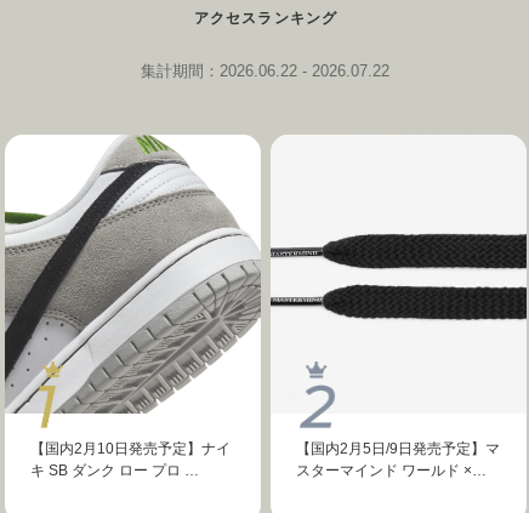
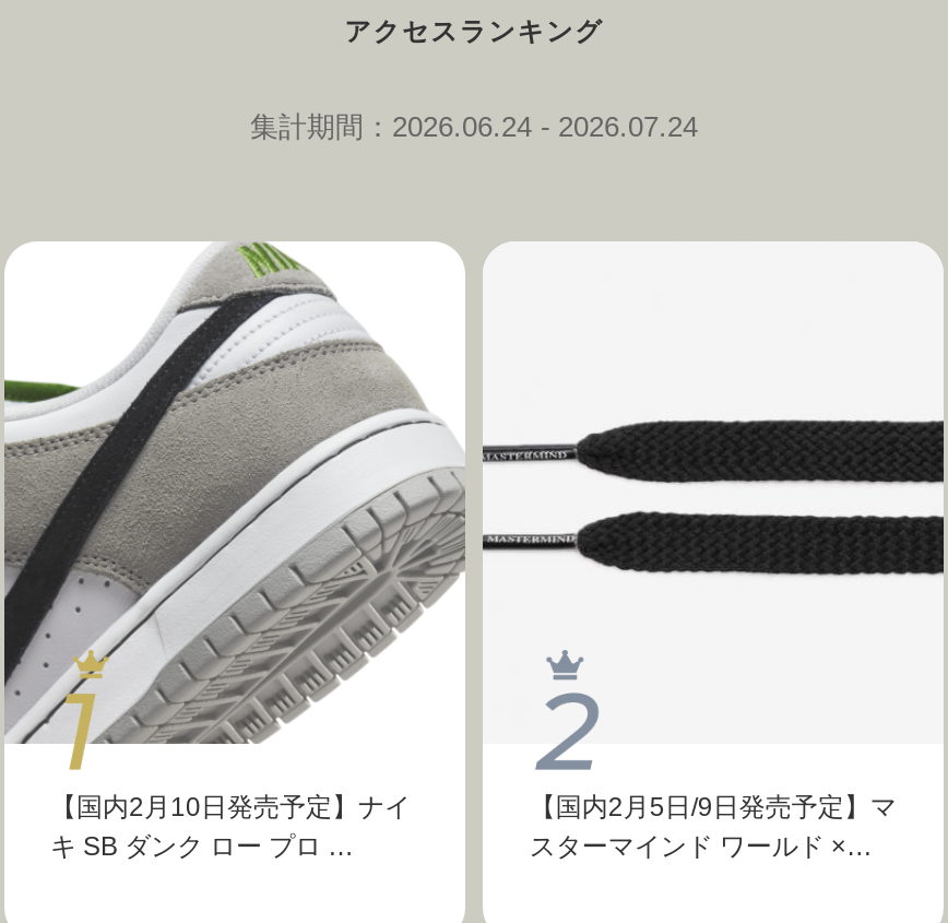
- 集計期間：2026.06.22 - 2026.07.22
+ 集計期間：2026.06.24 - 2026.07.24
